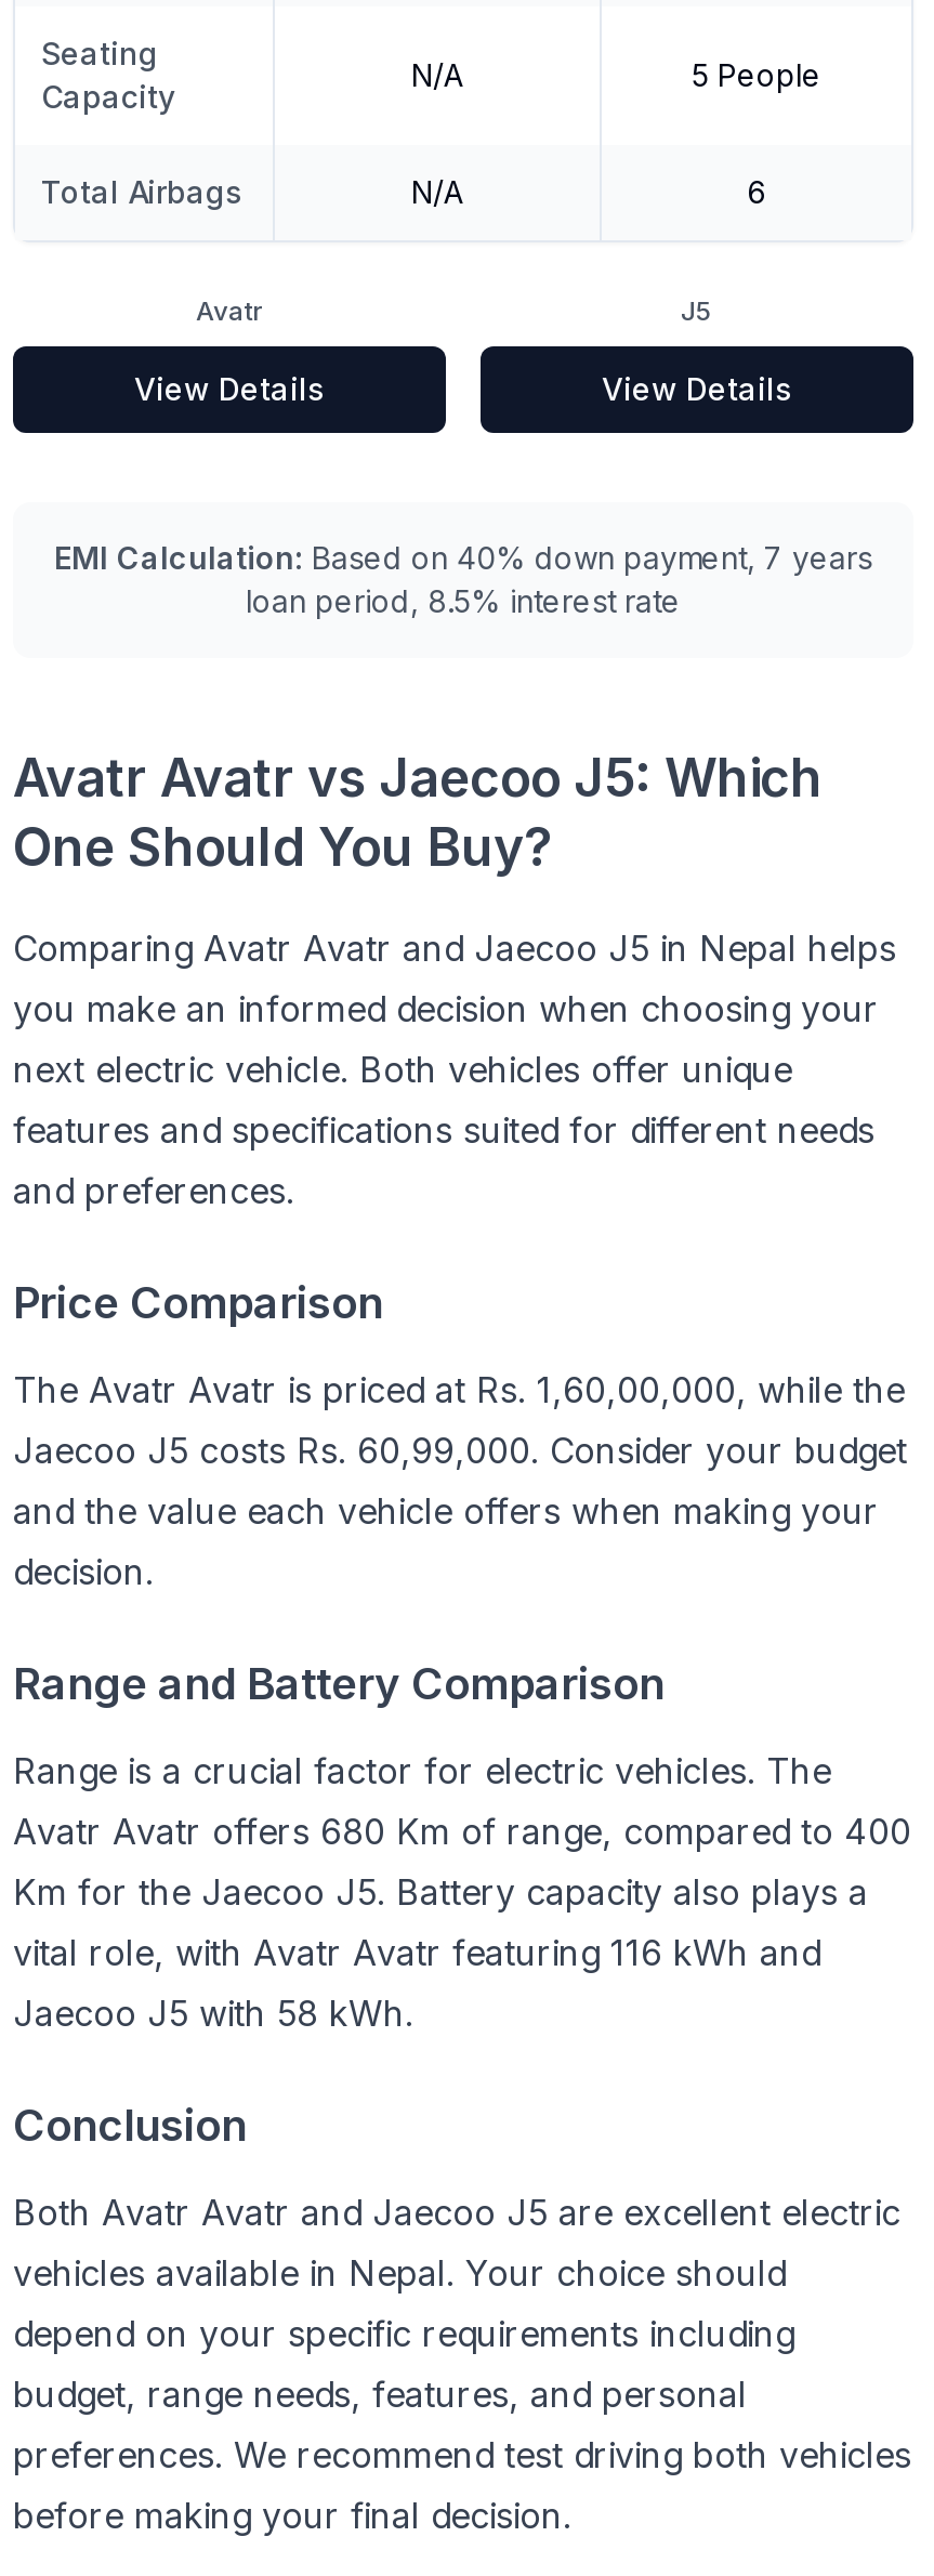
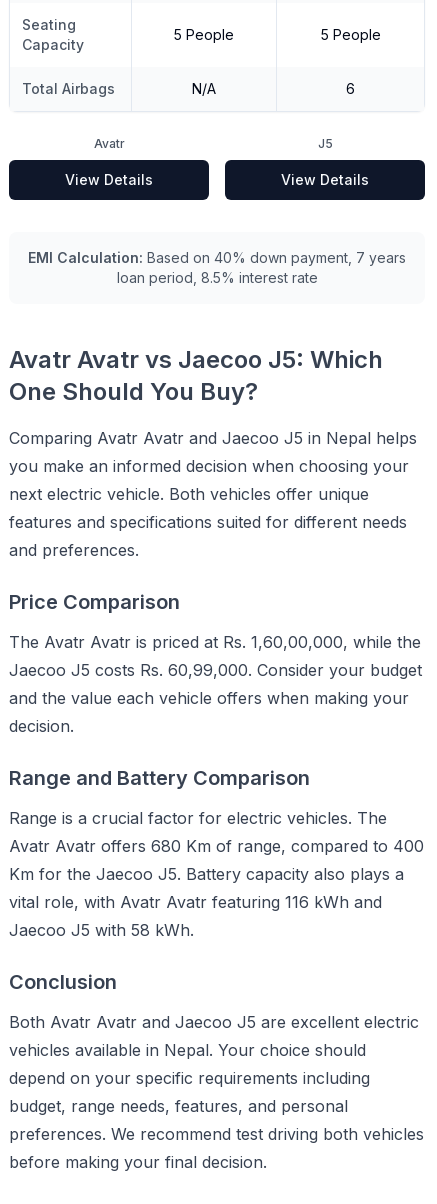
- N/A
+ 5 People
